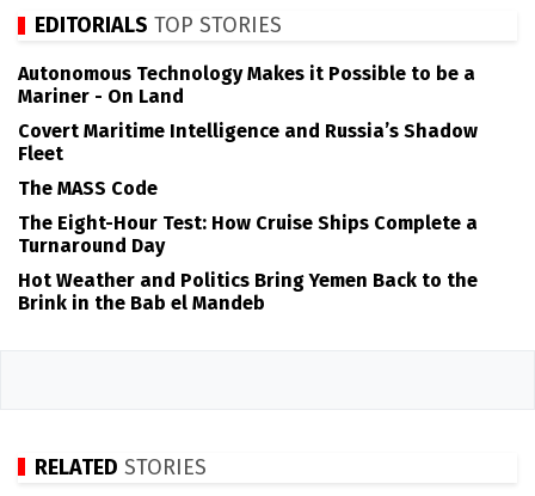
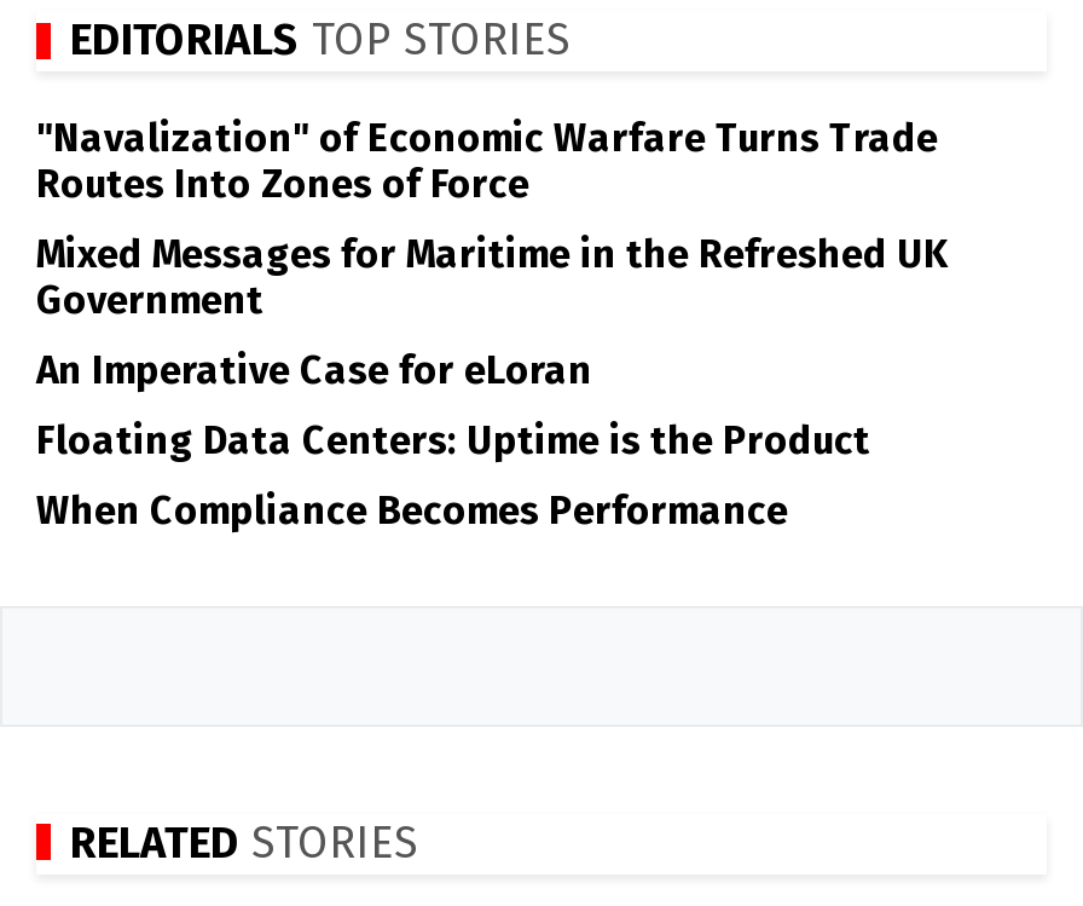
- Autonomous Technology Makes it Possible to be a
- Mariner - On Land
+ "Navalization" of Economic Warfare Turns Trade
+ Routes Into Zones of Force

- Covert Maritime Intelligence and Russia’s Shadow
- Fleet
+ Mixed Messages for Maritime in the Refreshed UK
+ Government

- The MASS Code
+ An Imperative Case for eLoran

- The Eight-Hour Test: How Cruise Ships Complete a
- Turnaround Day
+ Floating Data Centers: Uptime is the Product

- Hot Weather and Politics Bring Yemen Back to the
- Brink in the Bab el Mandeb
+ When Compliance Becomes Performance
